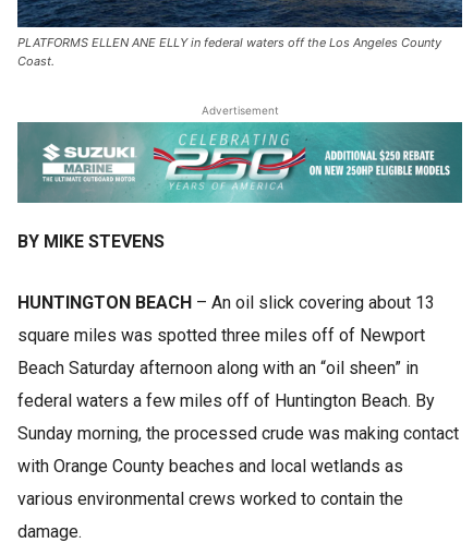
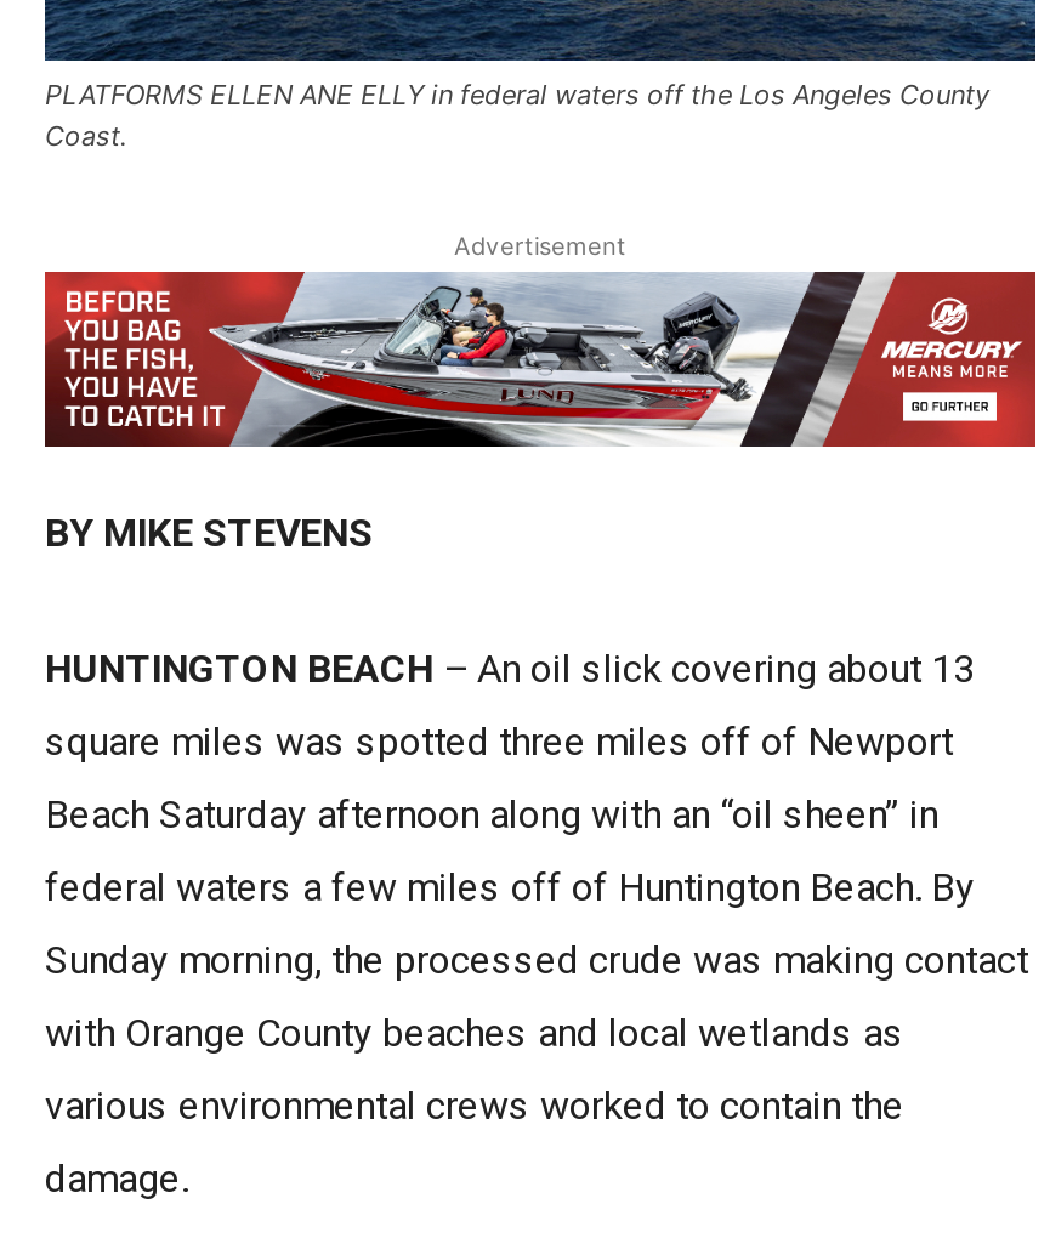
- [image]
+ [image]
